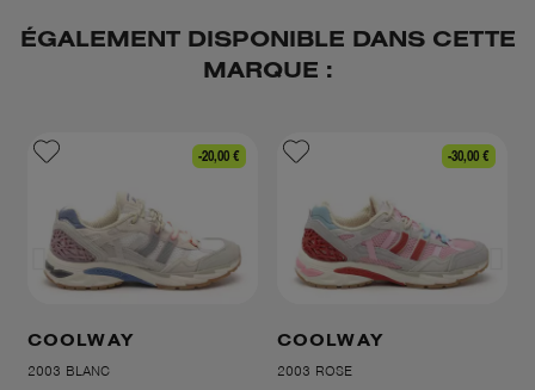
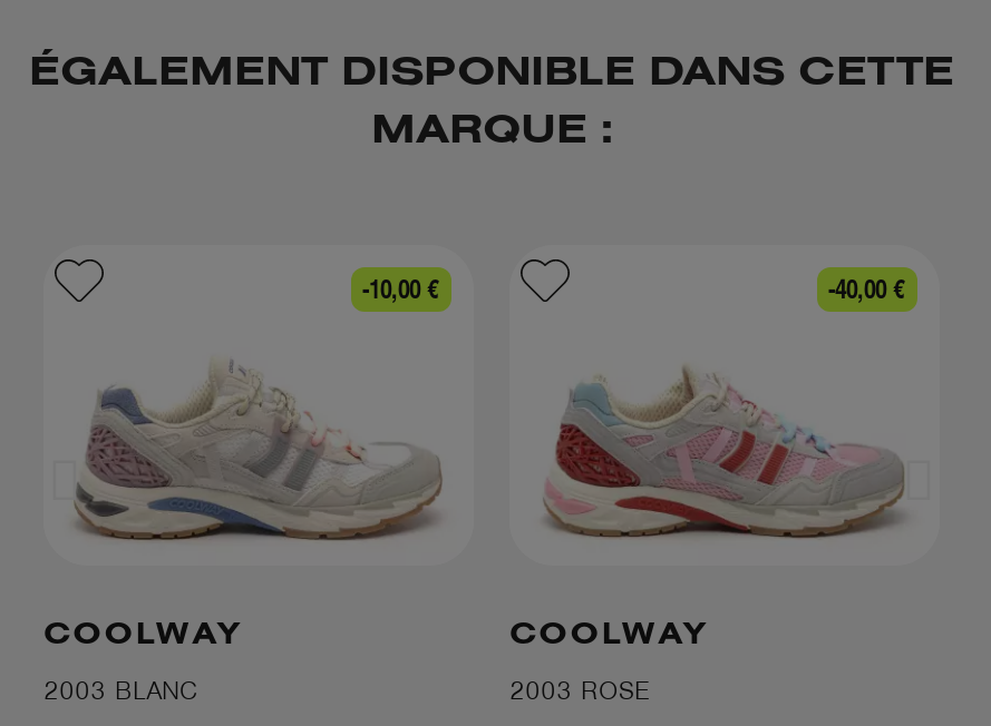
- -20,00 €
+ -10,00 €

- -30,00 €
+ -40,00 €
